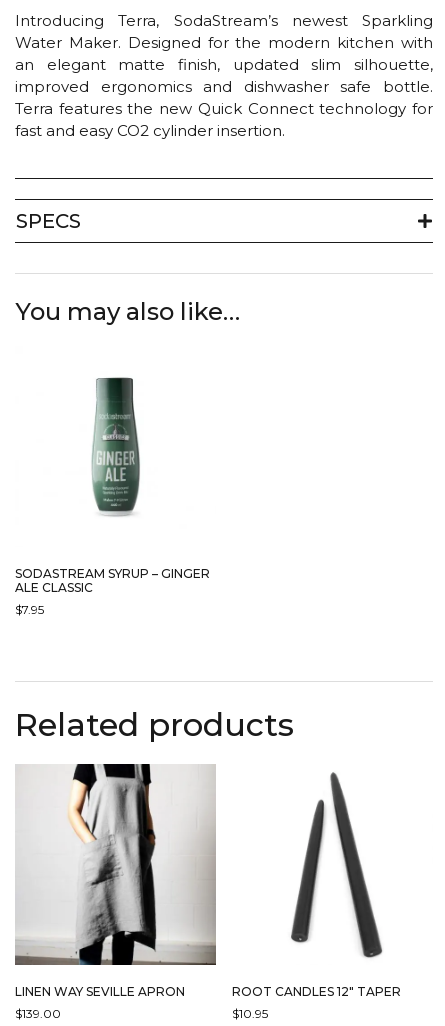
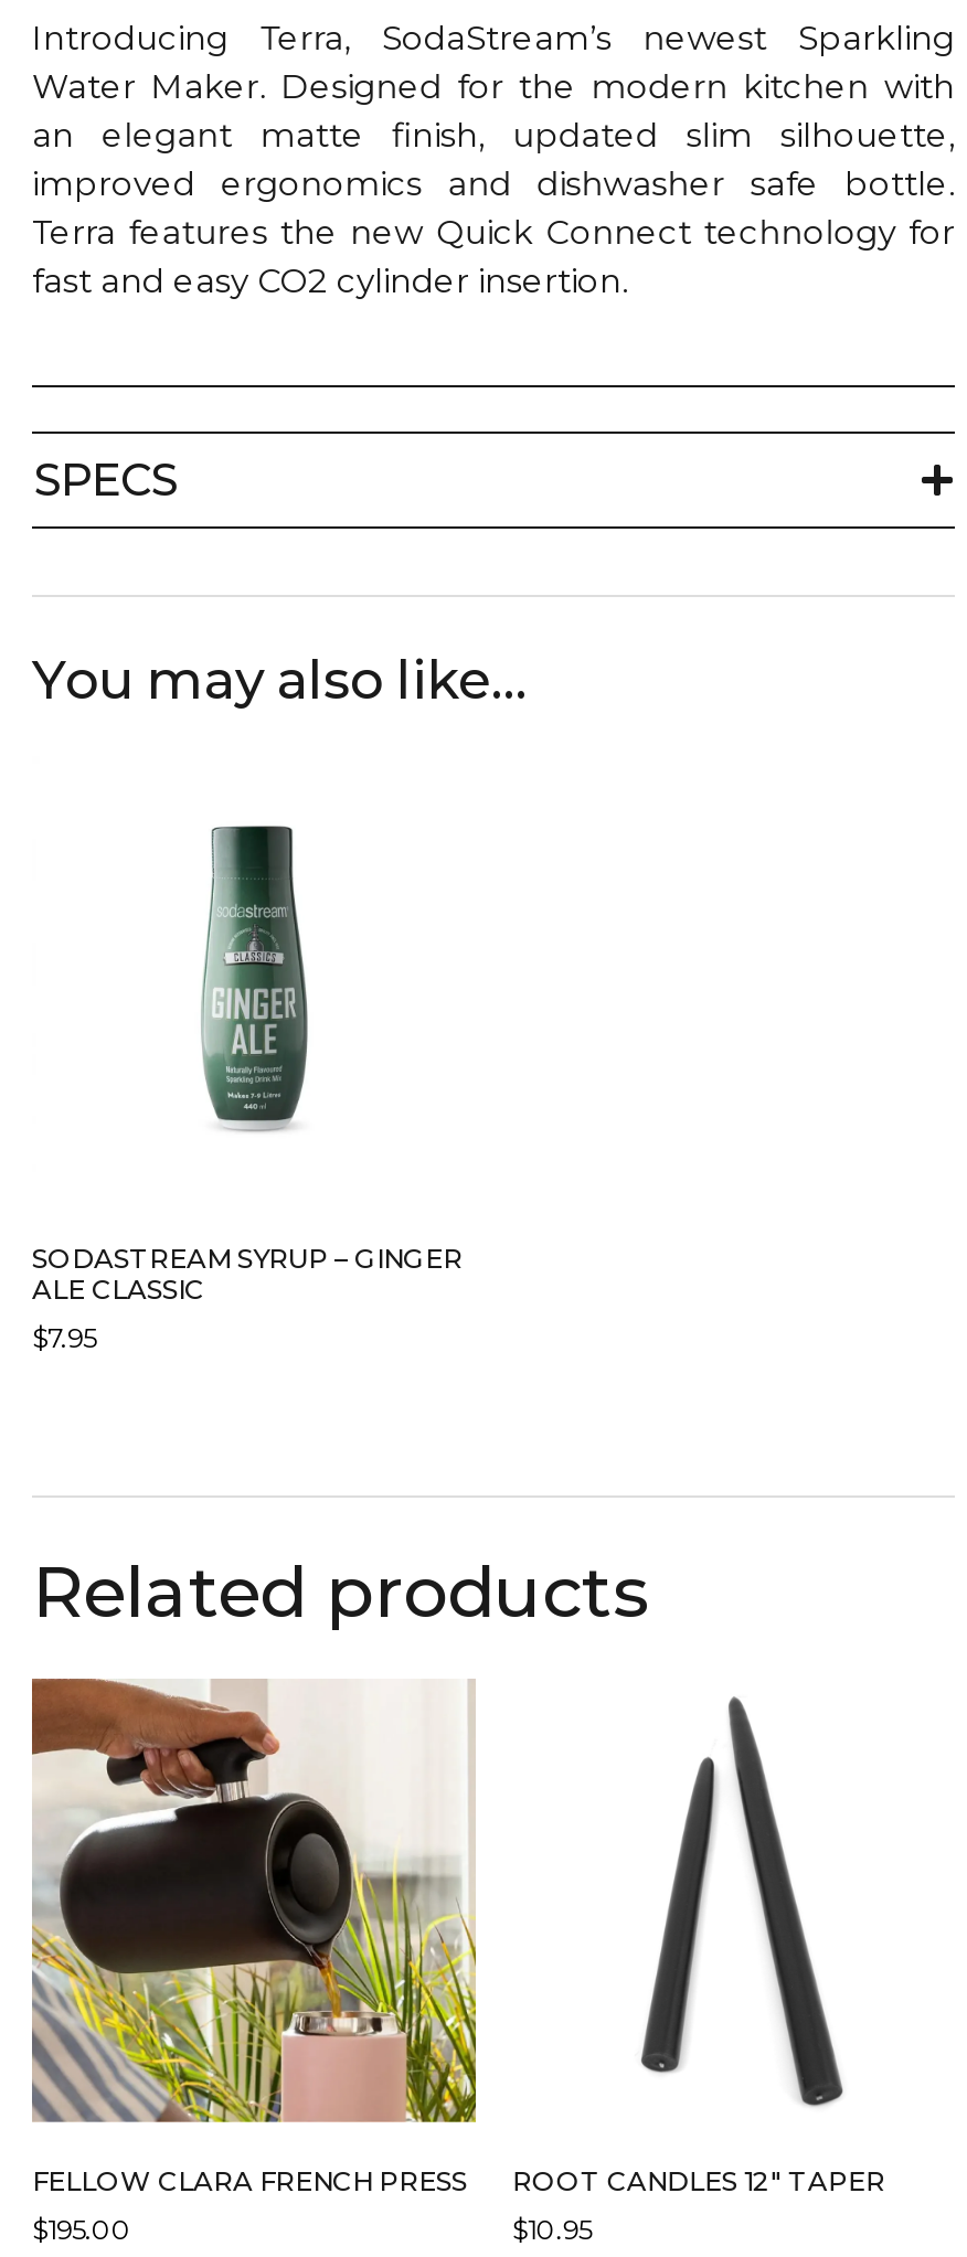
- [image]
- LINEN WAY SEVILLE APRON
+ [image]
+ FELLOW CLARA FRENCH PRESS

- $139.00
+ $195.00
